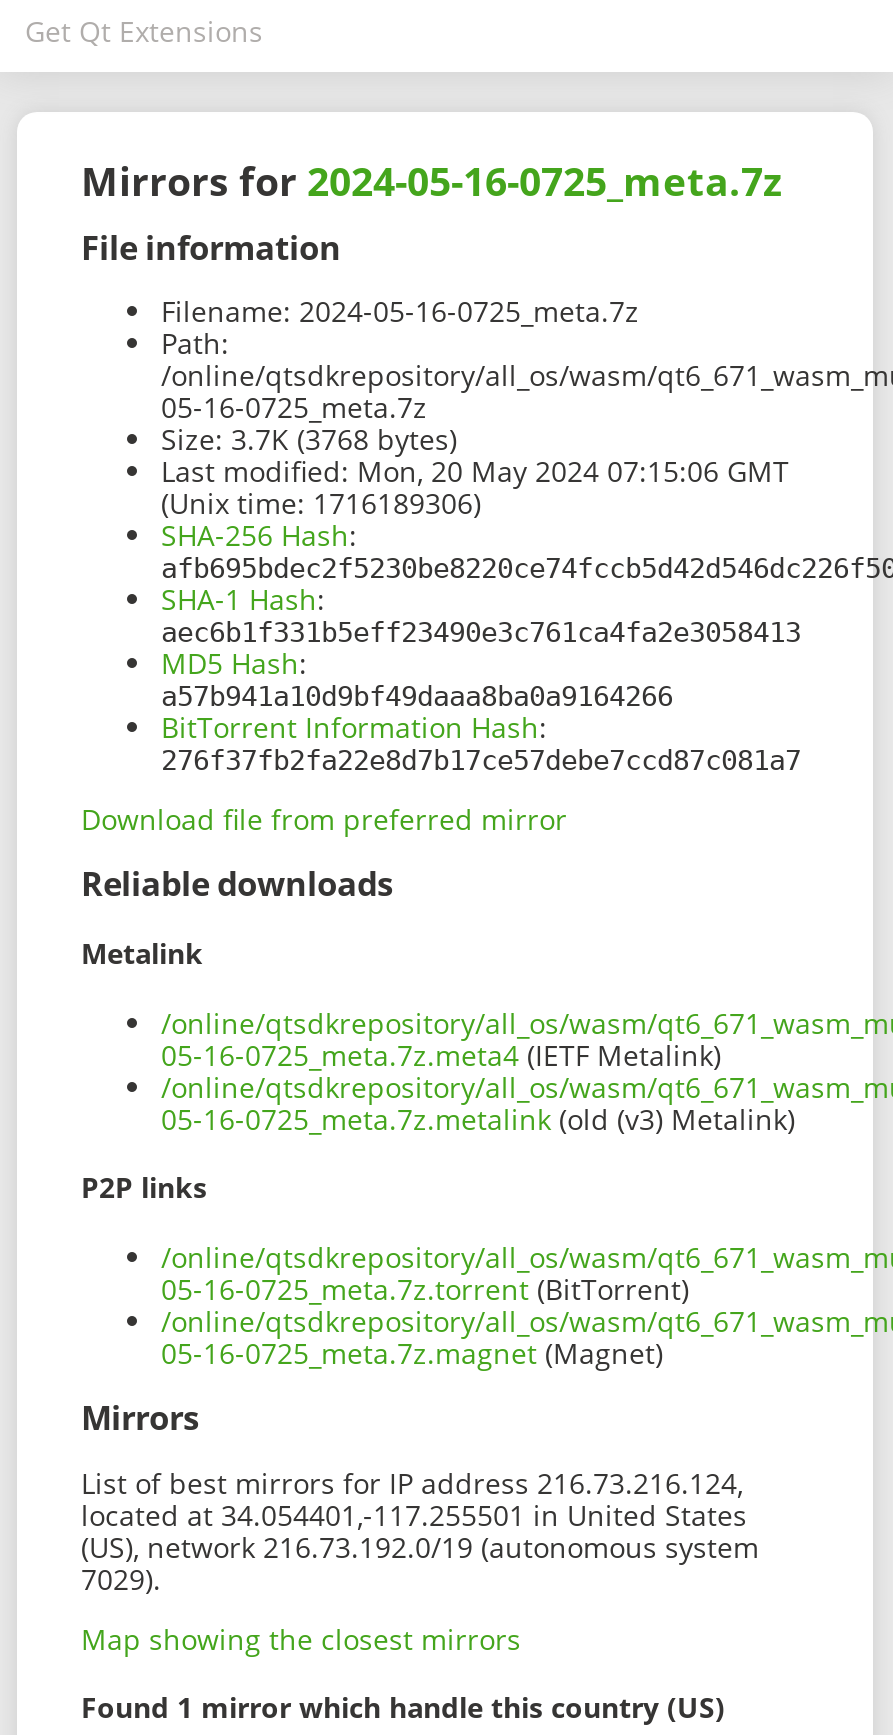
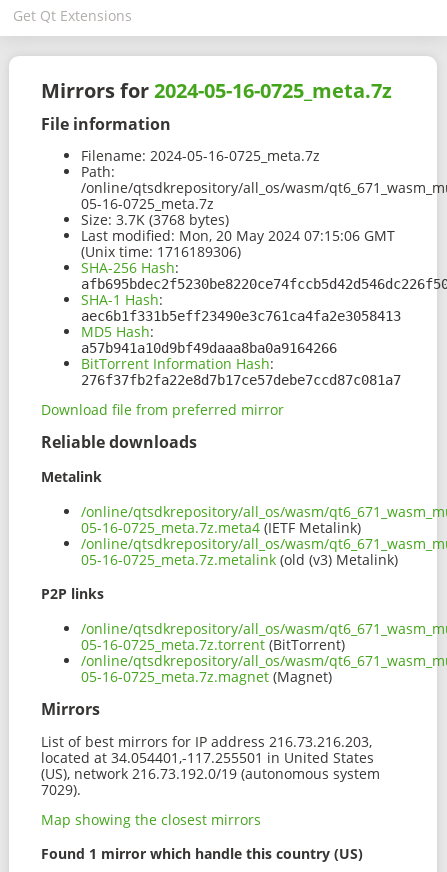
- List of best mirrors for IP address 216.73.216.124,
+ List of best mirrors for IP address 216.73.216.203,
